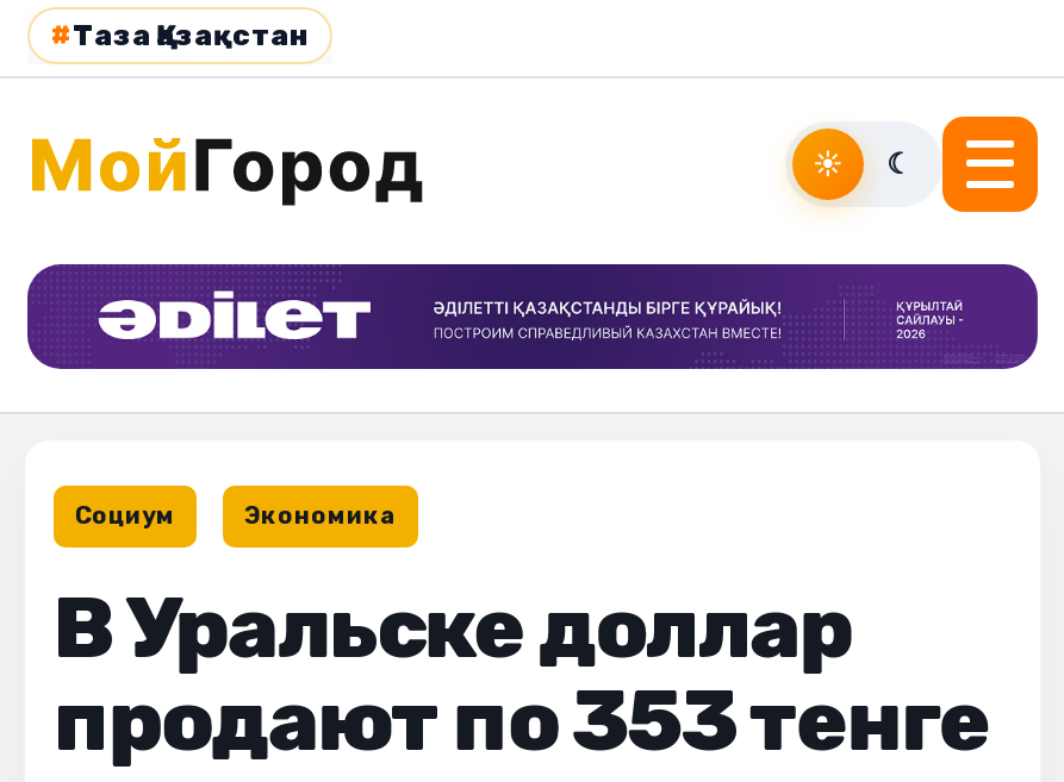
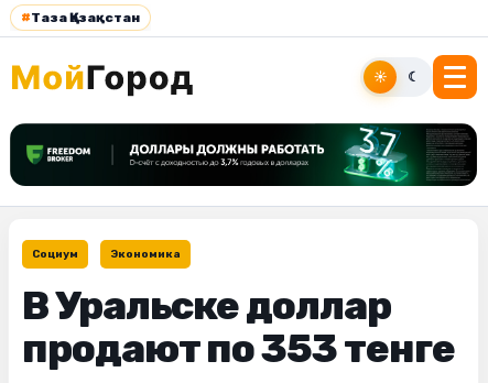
- [image]
+ [image]
